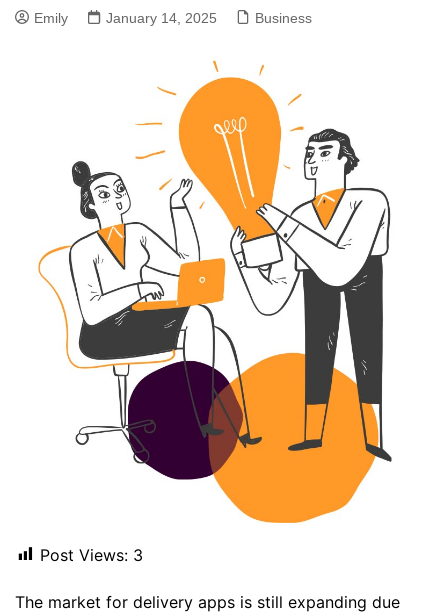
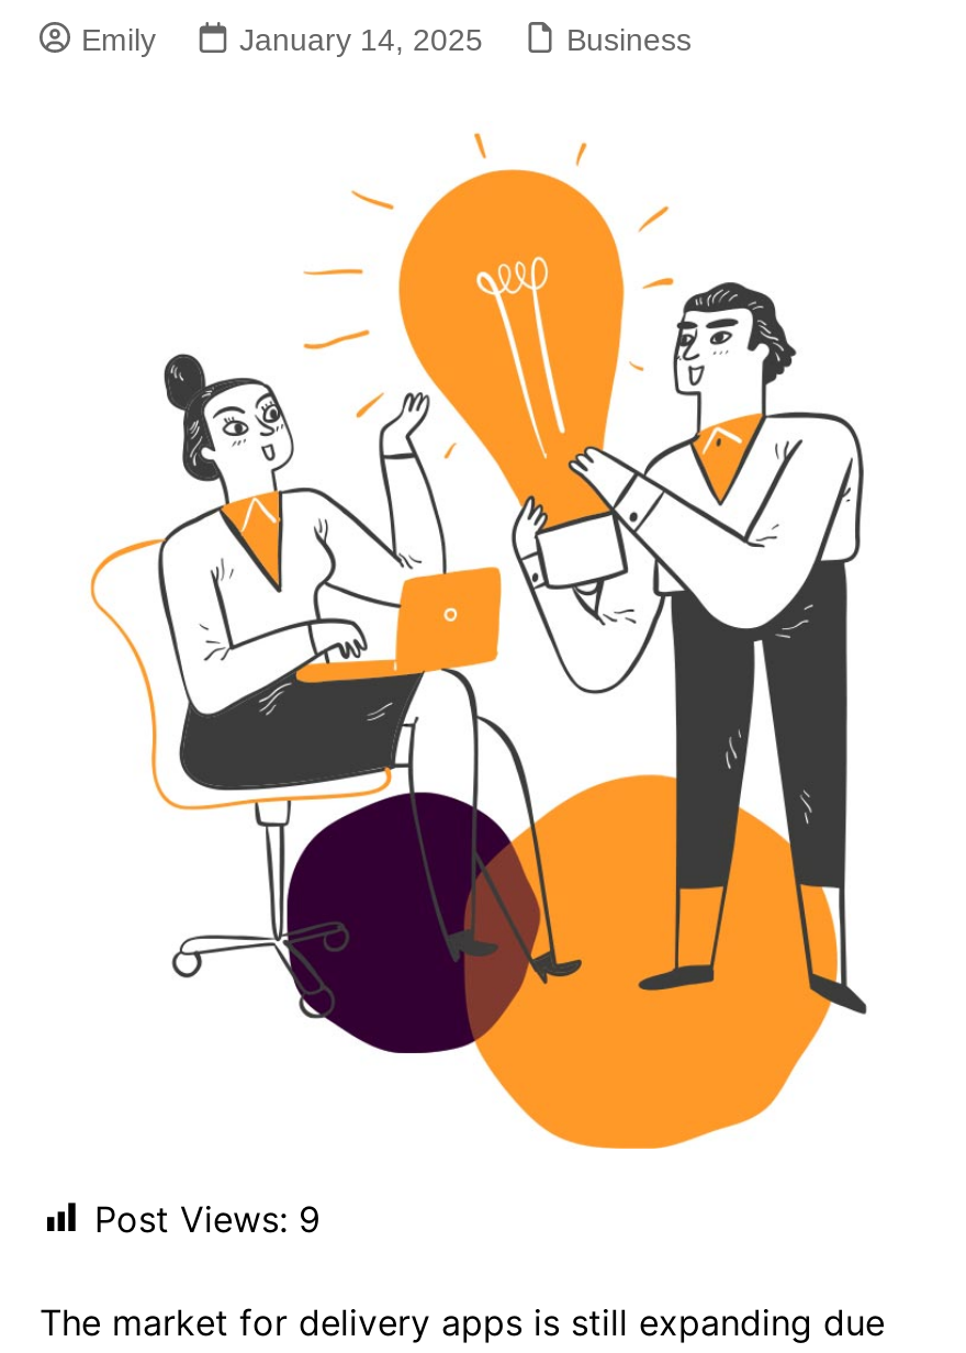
- Post Views: 3
+ Post Views: 9
